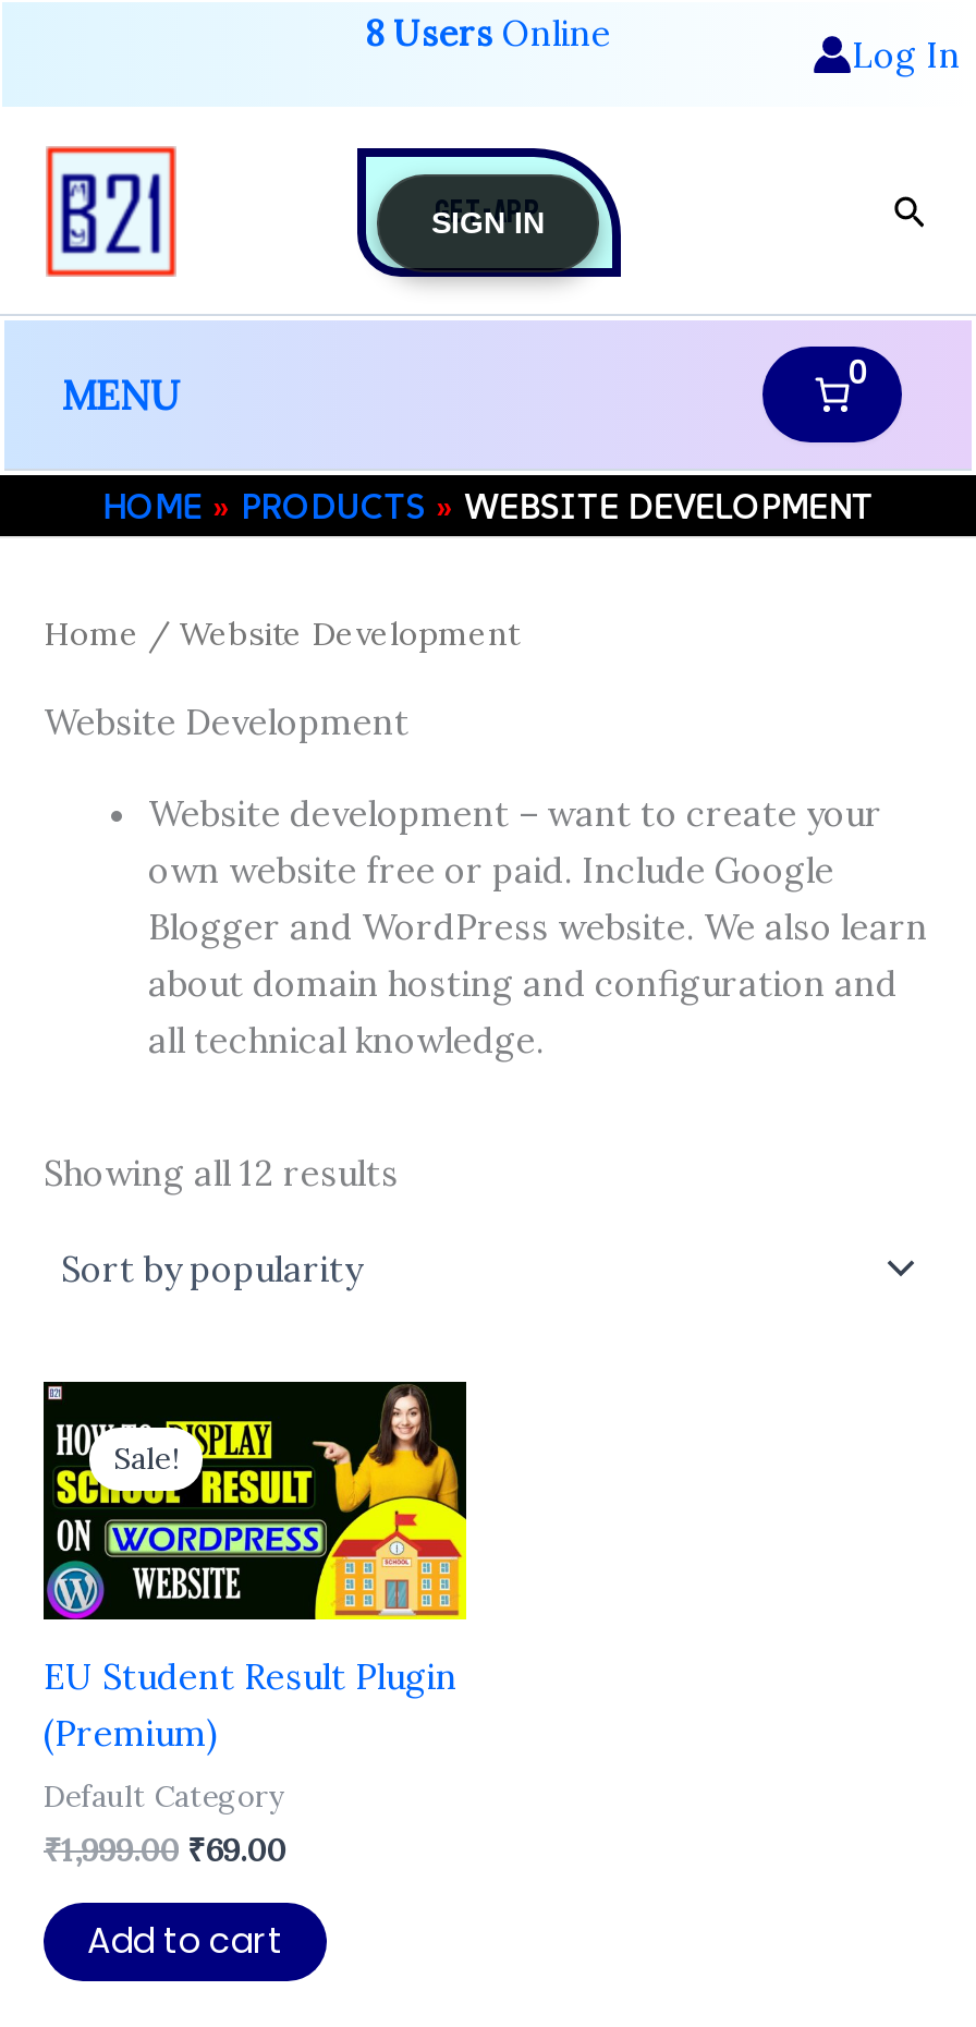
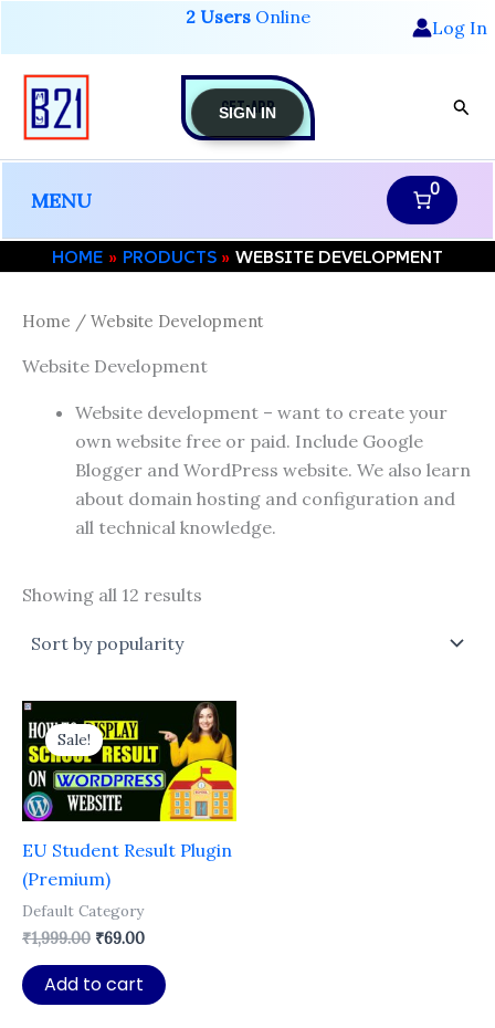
- 8 Users Online
+ 2 Users Online
